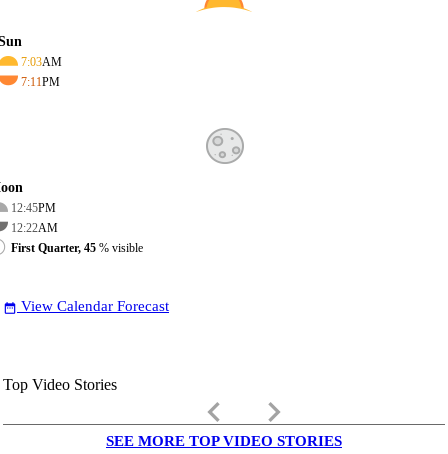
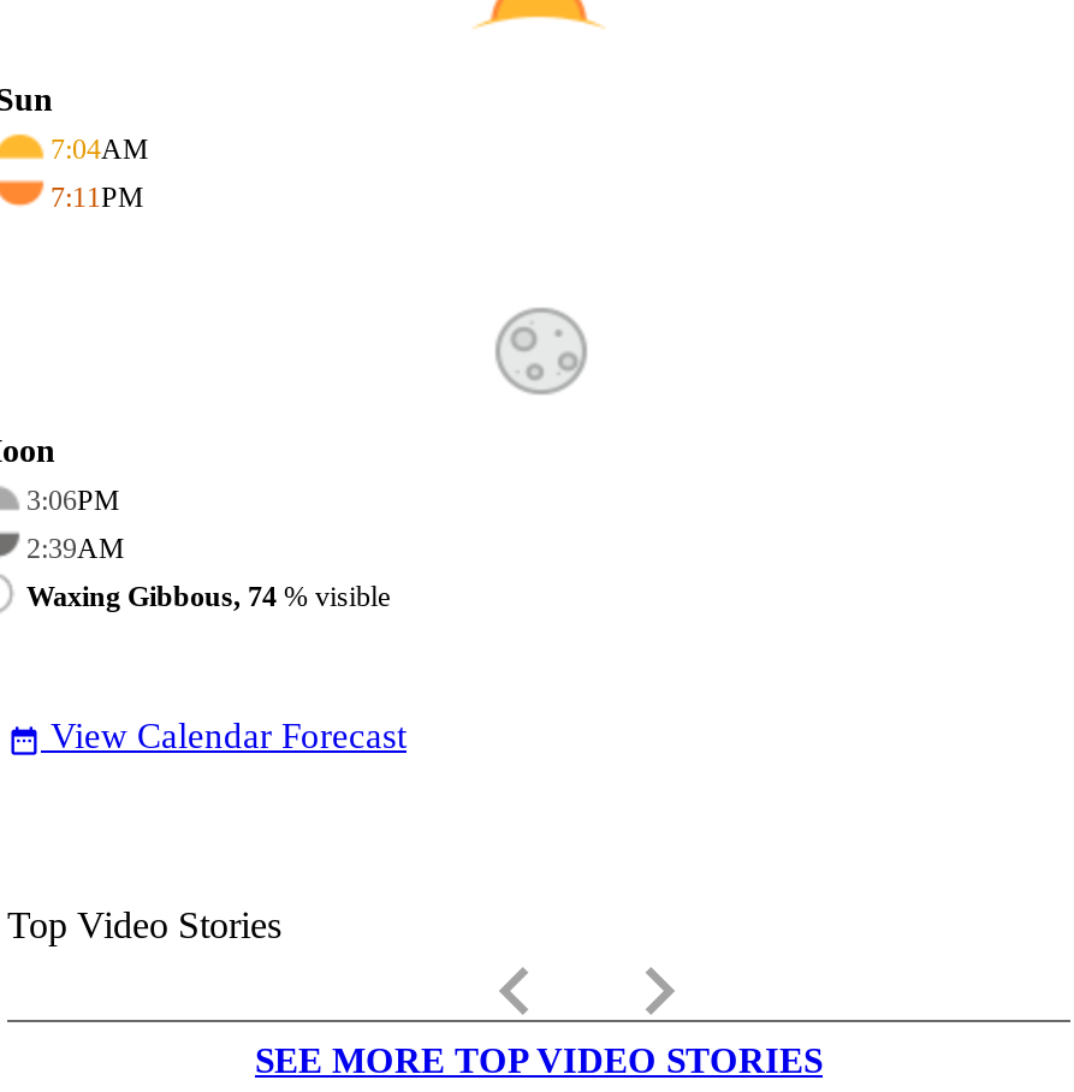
- 7:03AM
+ 7:04AM

- 12:45PM
+ 3:06PM

- 12:22AM
+ 2:39AM

- First Quarter, 45% visible
+ Waxing Gibbous, 74% visible
